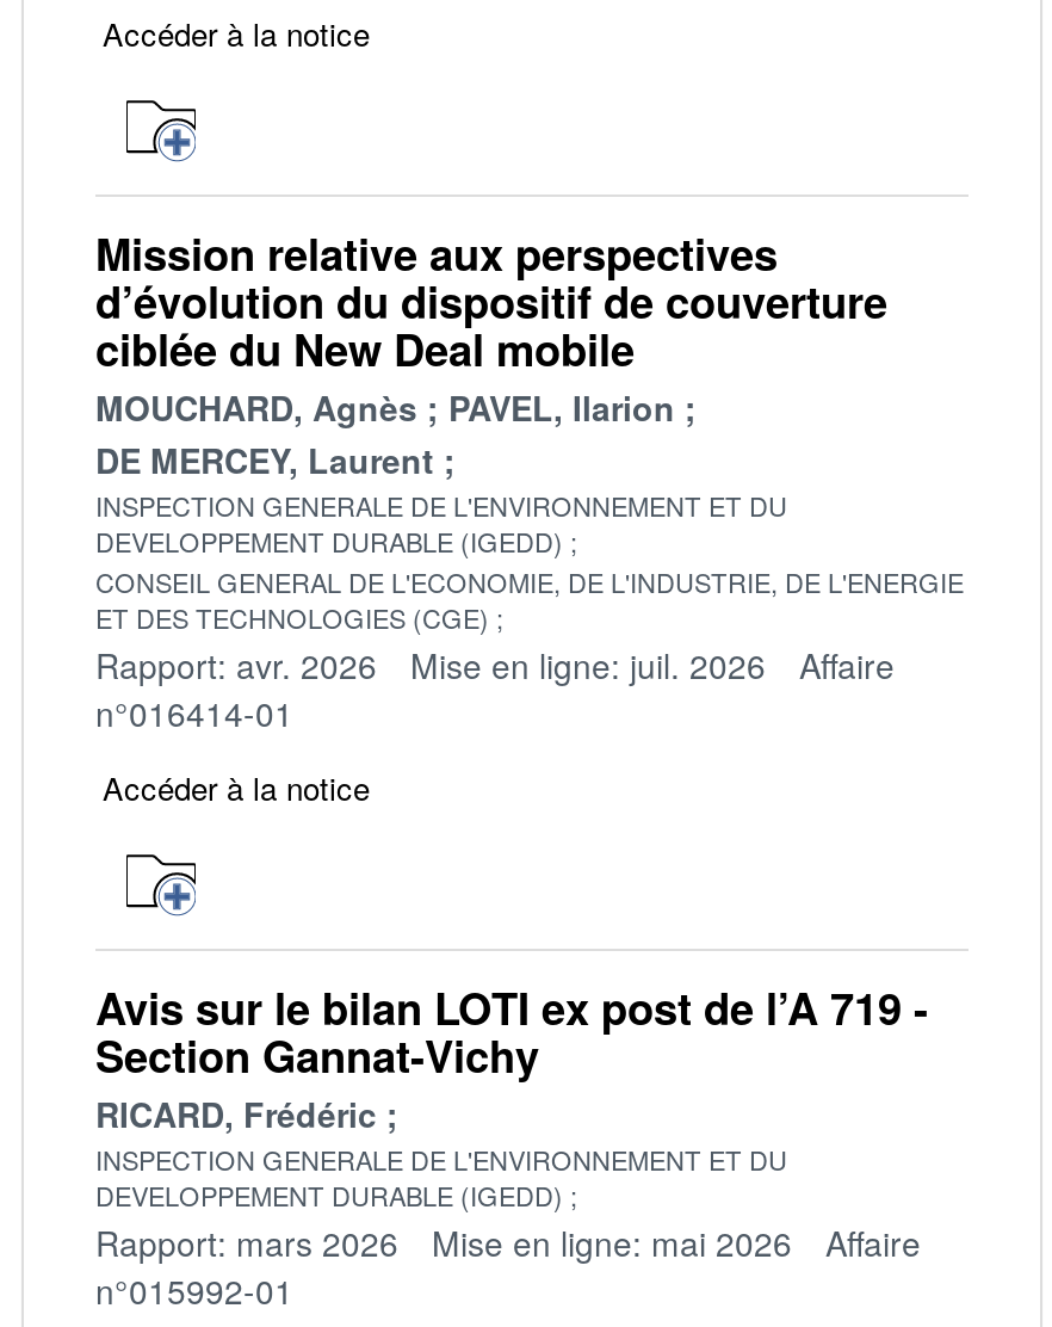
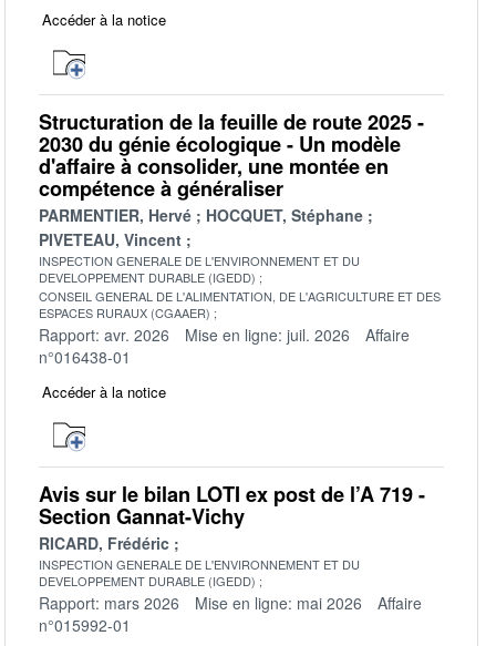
- Mission relative aux perspectives
- d’évolution du dispositif de couverture
- ciblée du New Deal mobile
- MOUCHARD, Agnès
- PAVEL, Ilarion
- DE MERCEY, Laurent
+ Structuration de la feuille de route 2025 -
+ 2030 du génie écologique - Un modèle
+ d'affaire à consolider, une montée en
+ compétence à généraliser
+ PARMENTIER, Hervé
+ HOCQUET, Stéphane
+ PIVETEAU, Vincent

- CONSEIL GENERAL DE L'ECONOMIE, DE L'INDUSTRIE, DE L'ENERGIE
- ET DES TECHNOLOGIES (CGE)
+ CONSEIL GENERAL DE L'ALIMENTATION, DE L'AGRICULTURE ET DES
+ ESPACES RURAUX (CGAAER)

- n°016414-01
+ n°016438-01
